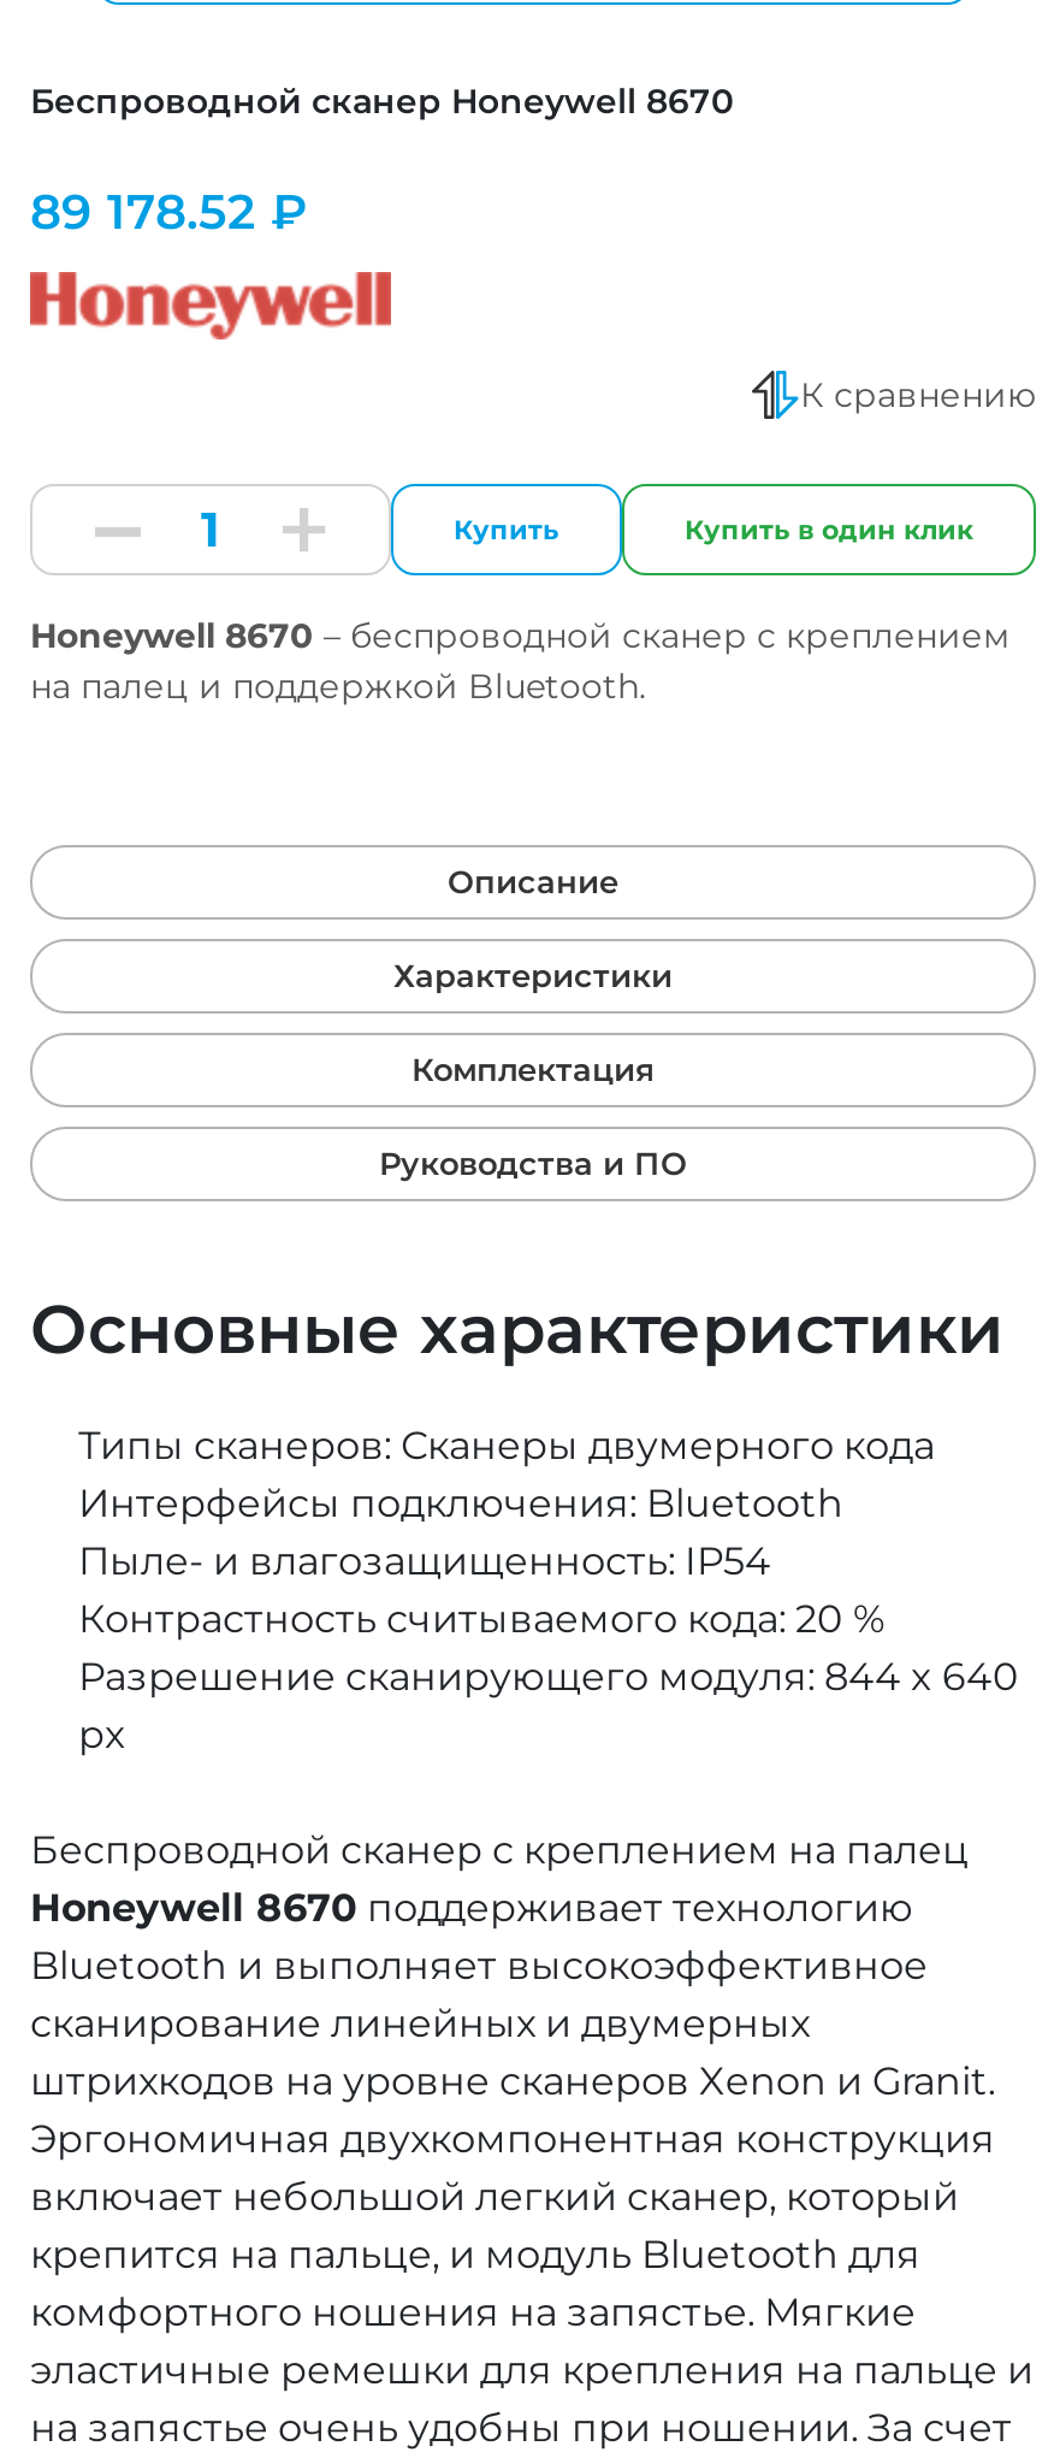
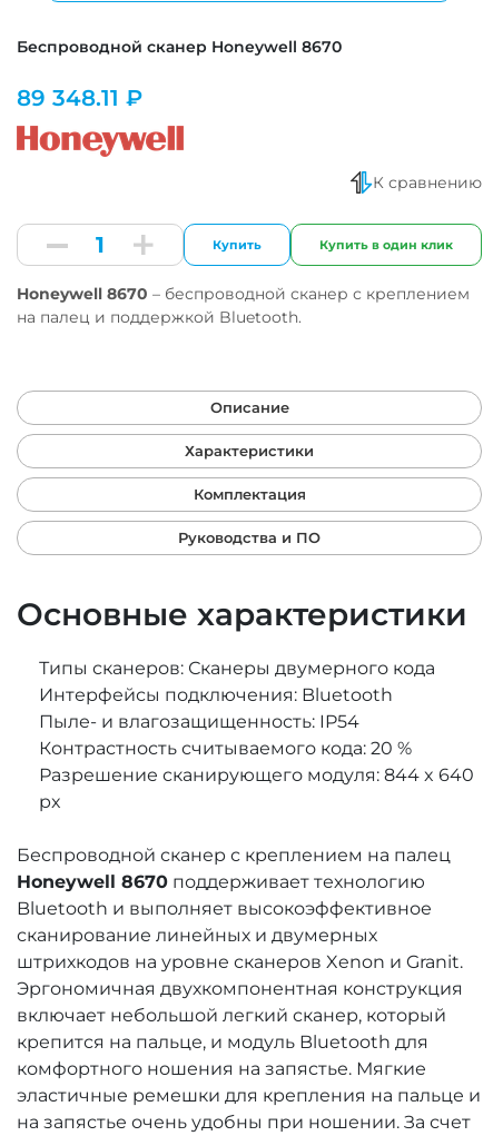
- 89 178.52 ₽
+ 89 348.11 ₽
